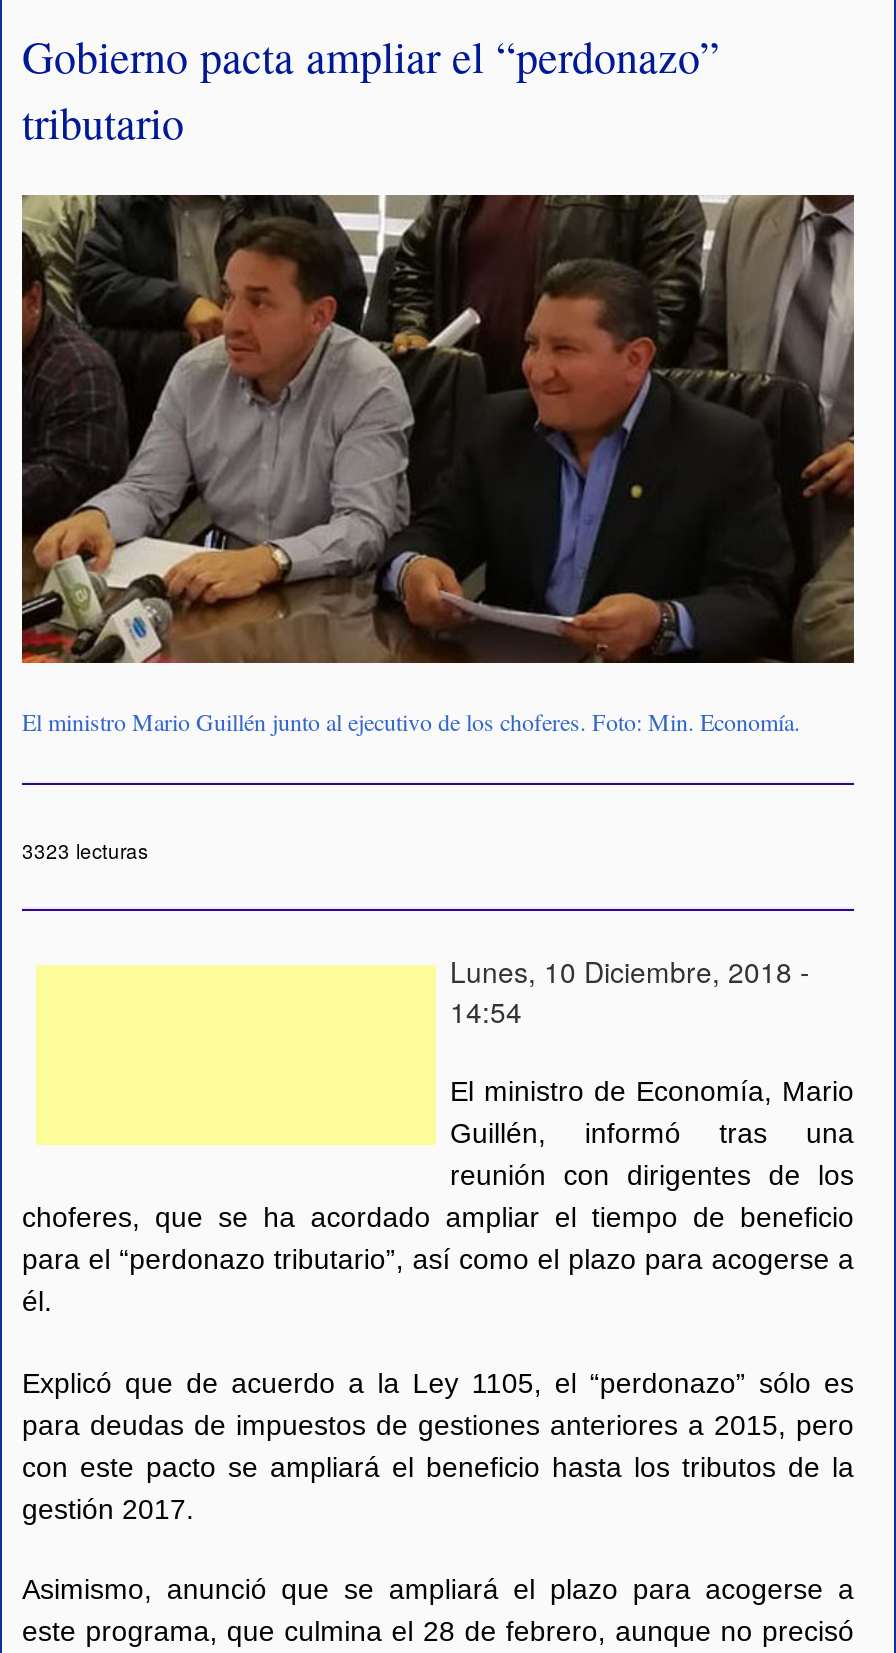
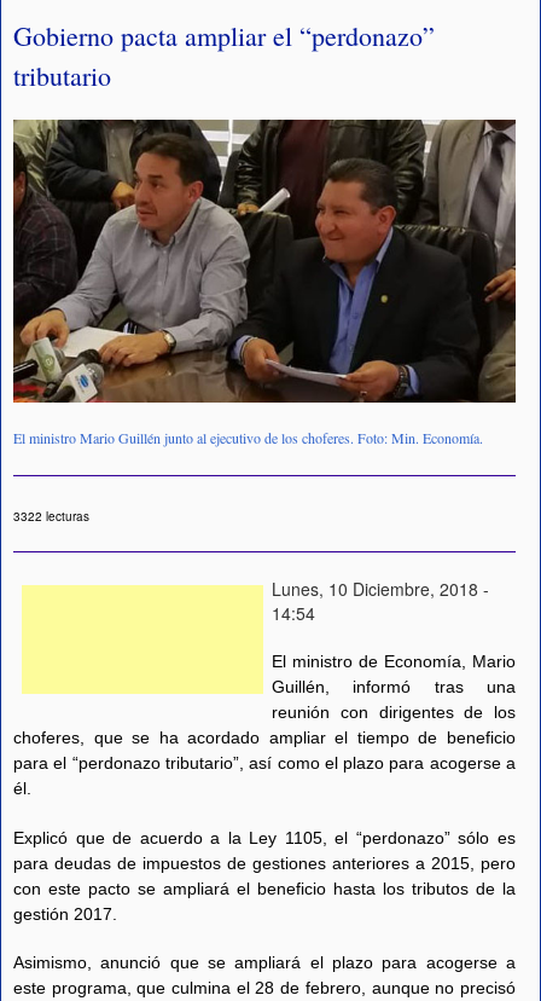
- 3323 lecturas
+ 3322 lecturas
